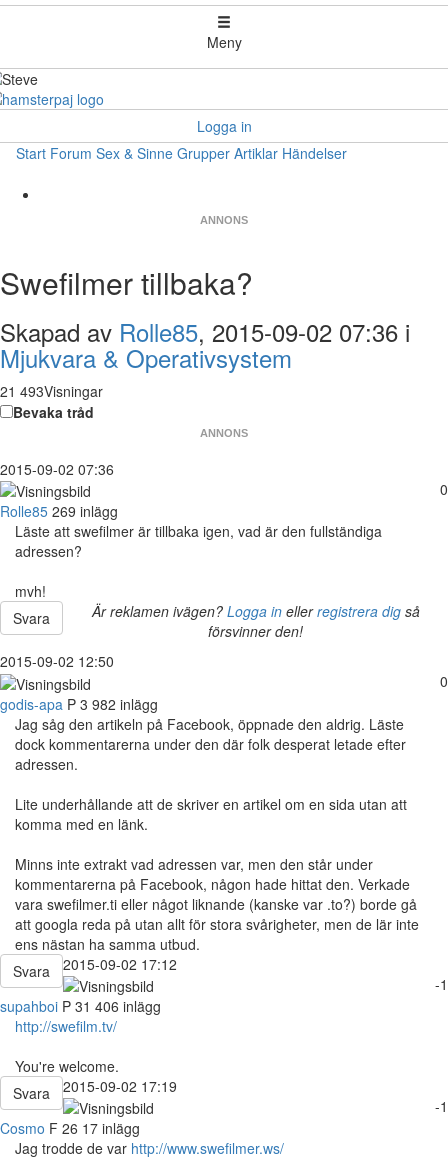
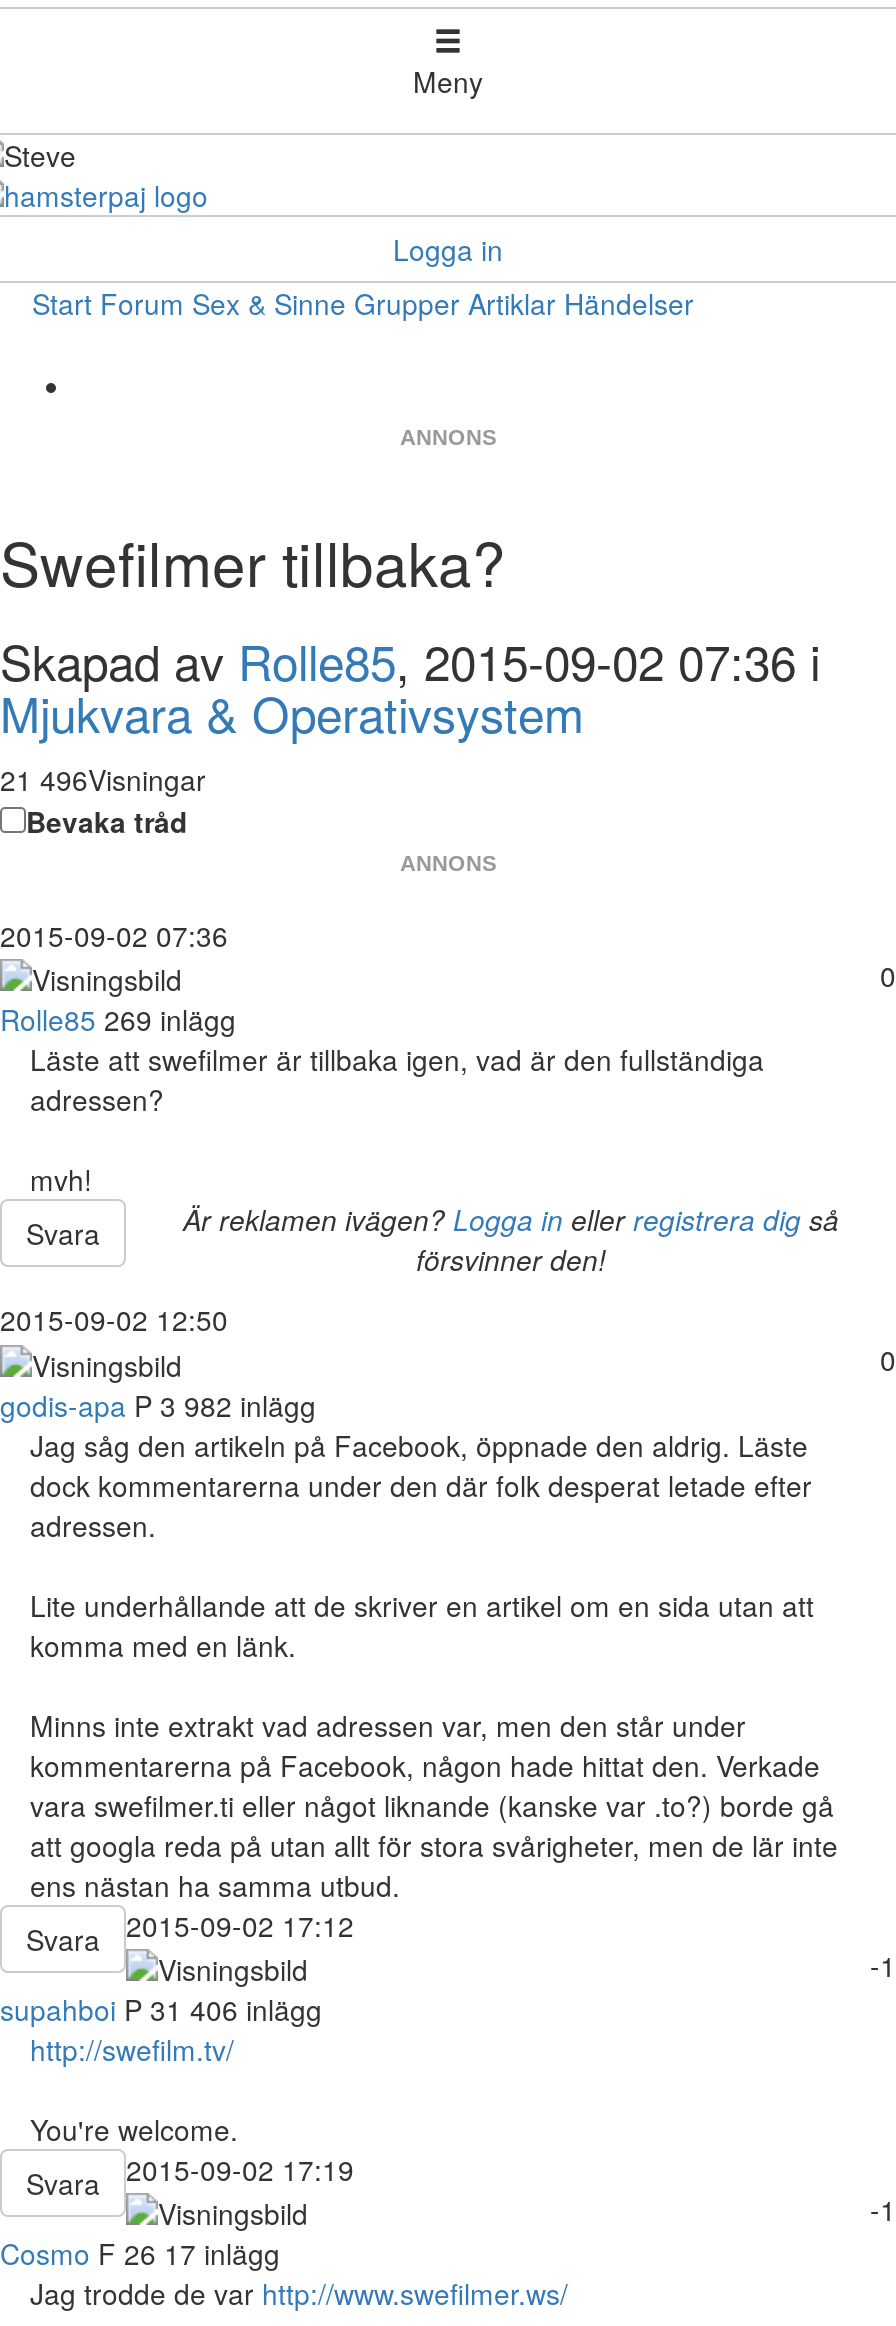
- 21 493Visningar
+ 21 496Visningar
